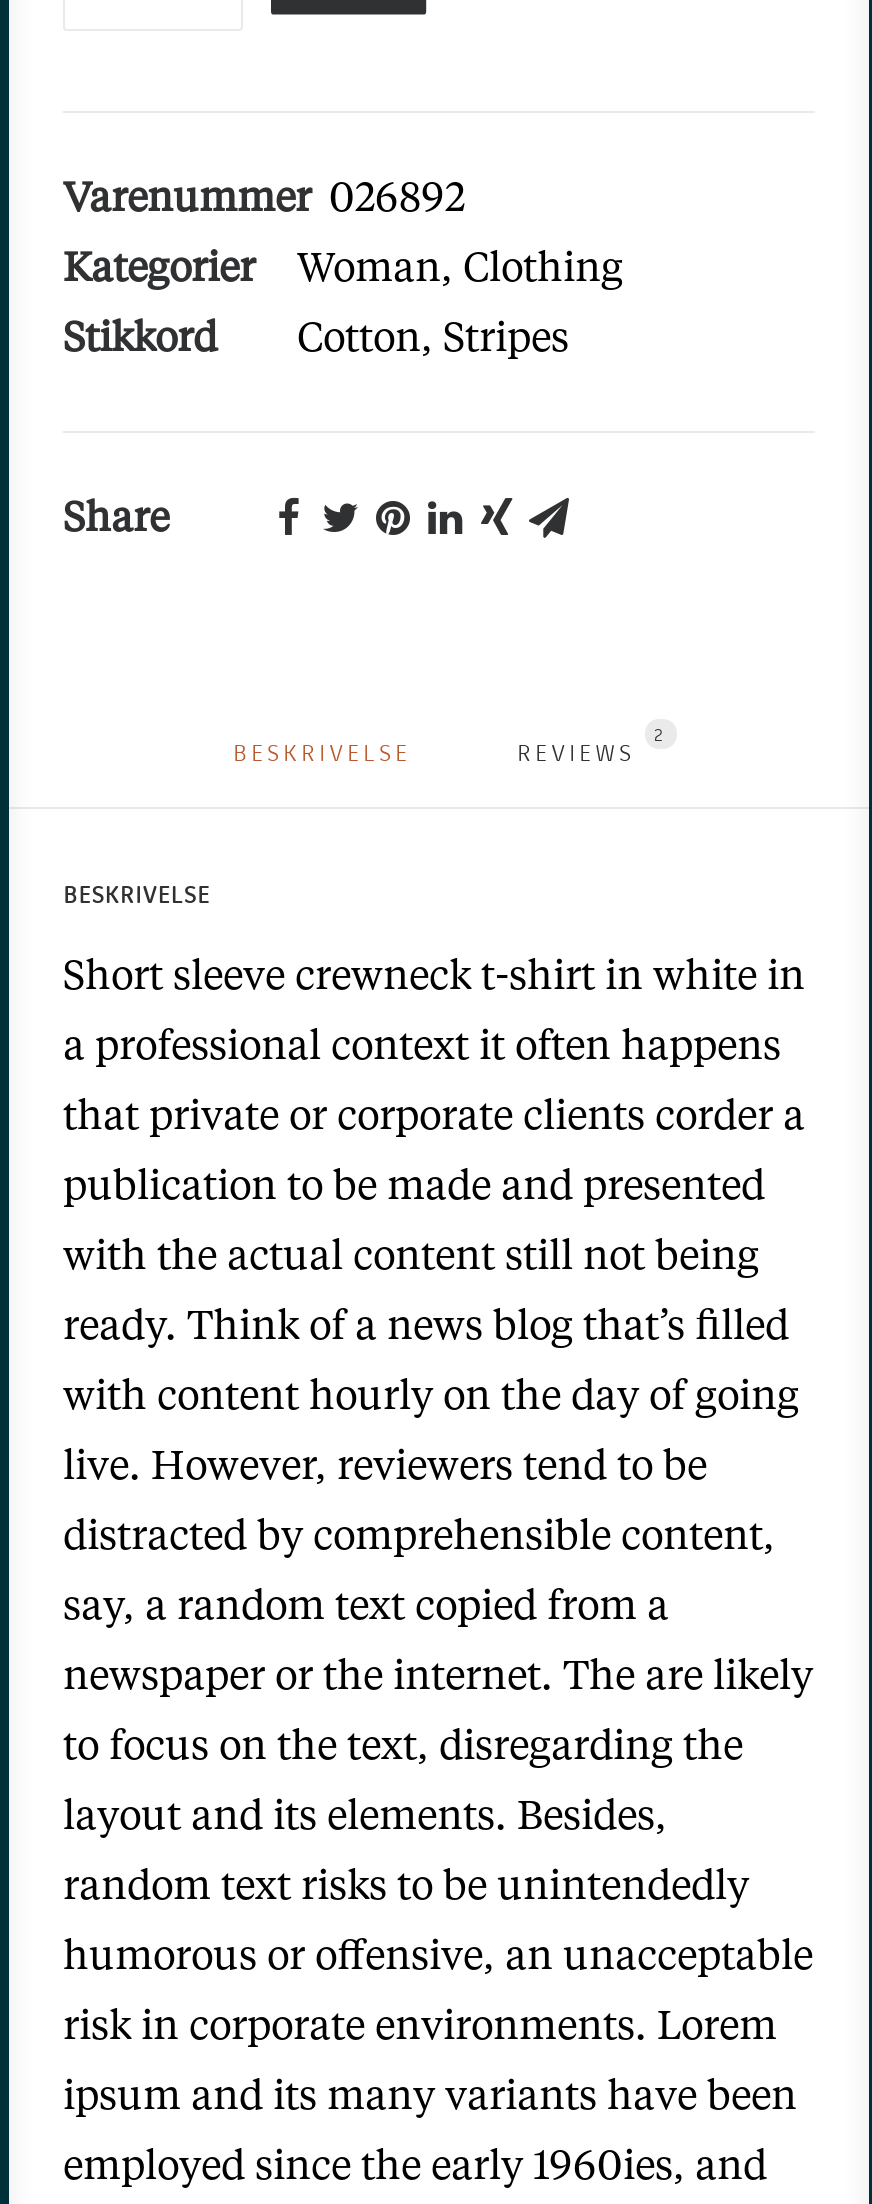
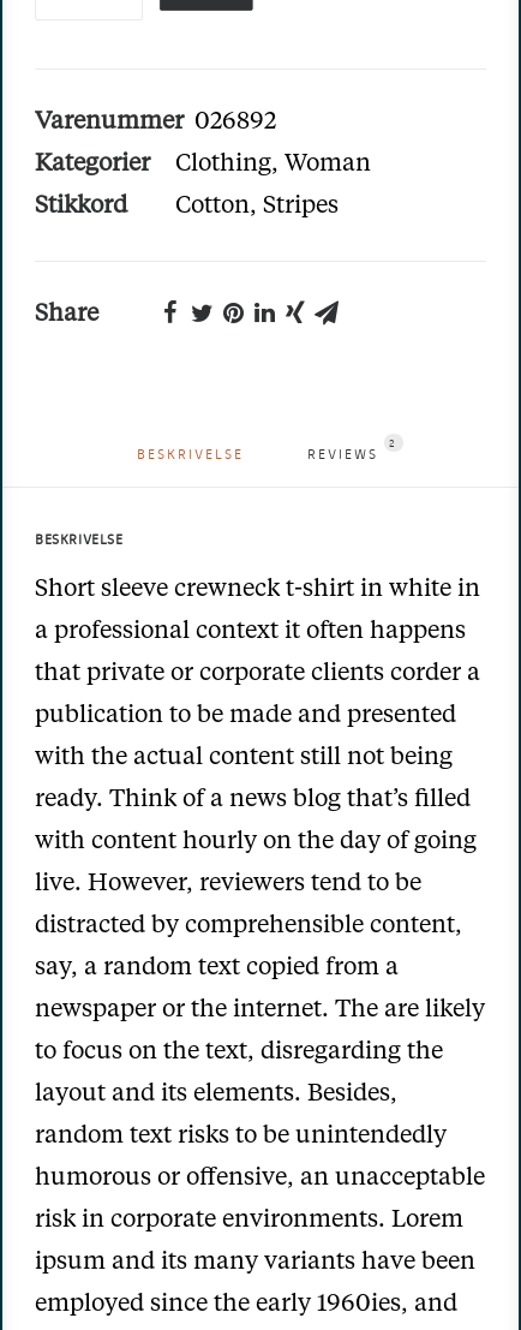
- Woman, Clothing
+ Clothing, Woman
